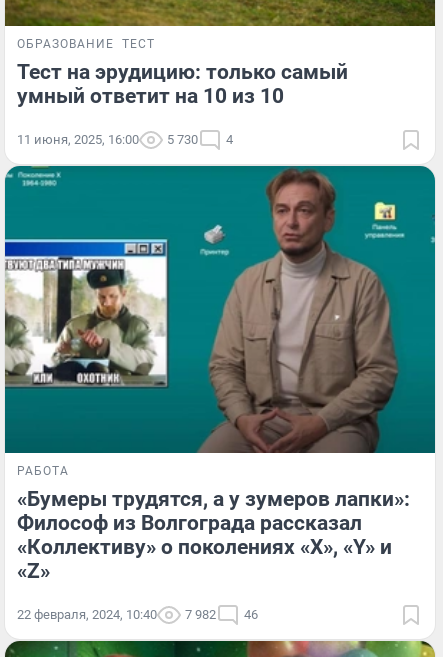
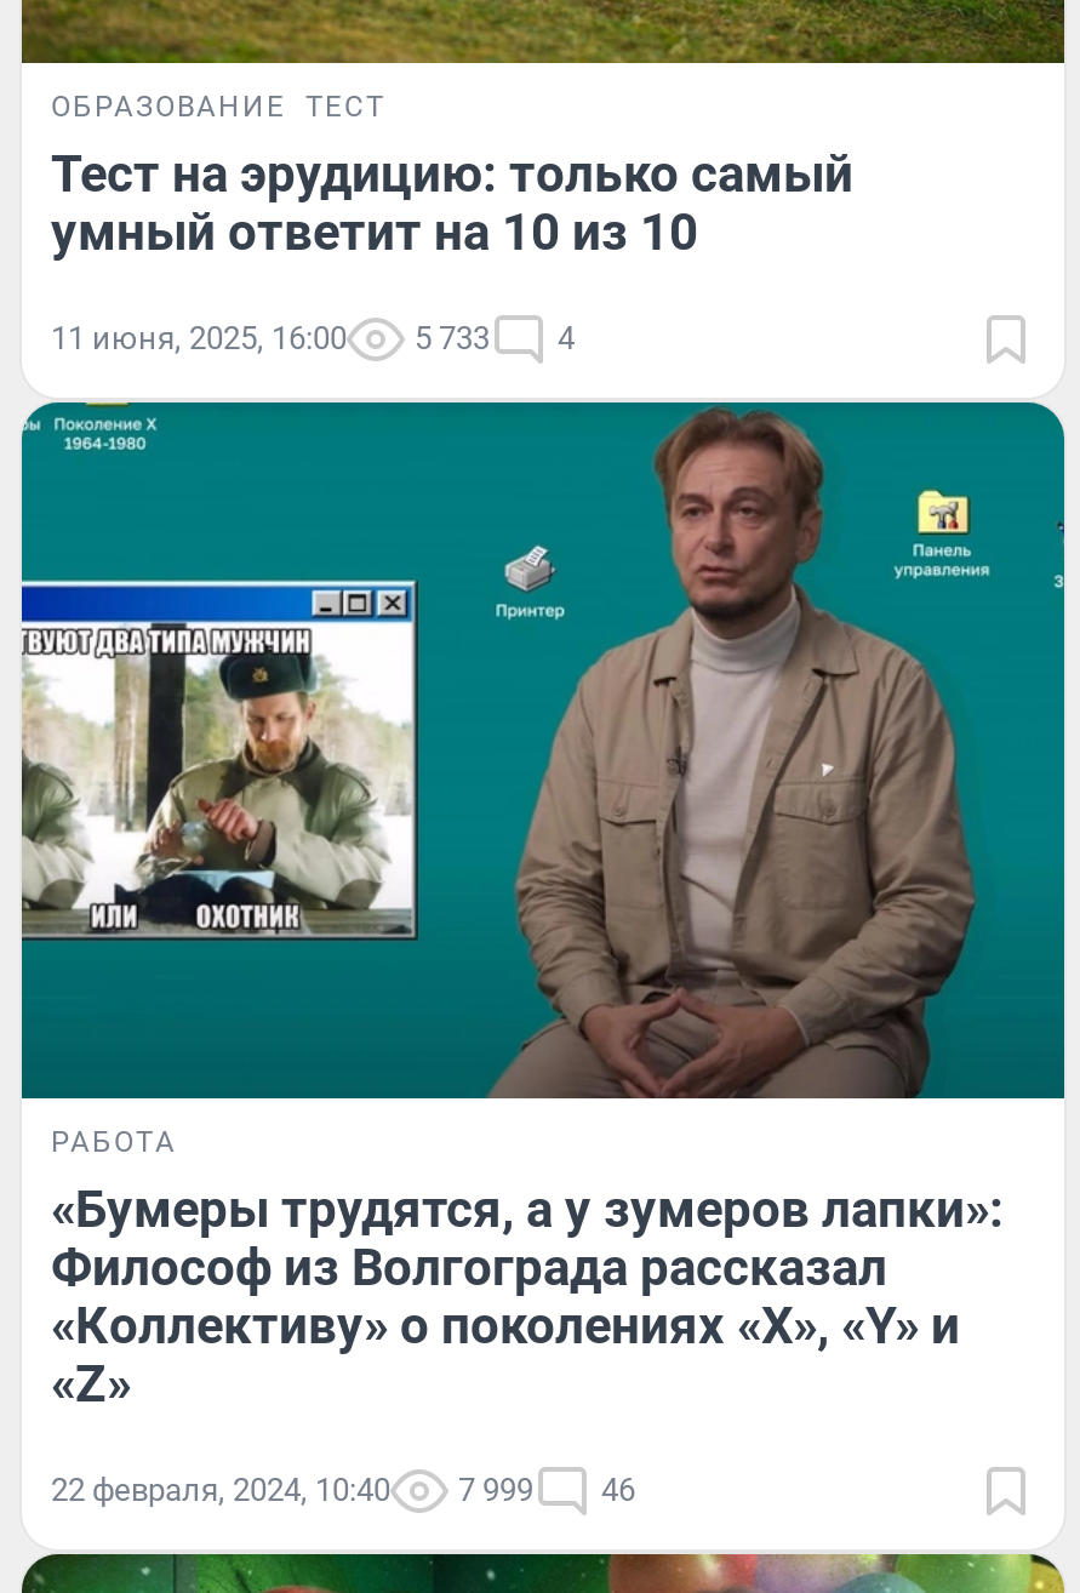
- 11 июня, 2025, 16:00 5 730 4
+ 11 июня, 2025, 16:00 5 733 4

- 22 февраля, 2024, 10:40 7 982 46
+ 22 февраля, 2024, 10:40 7 999 46
